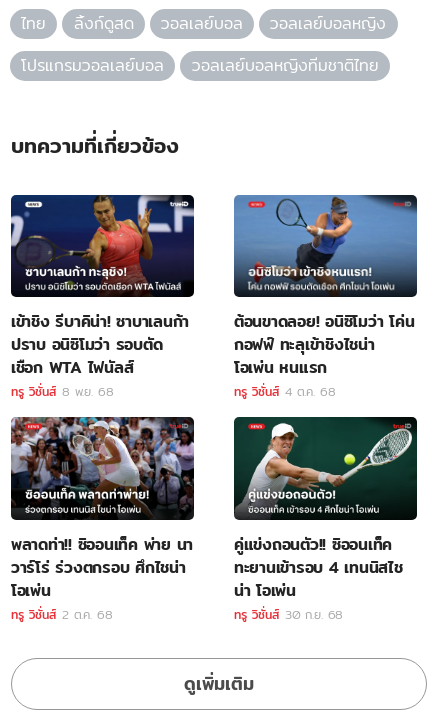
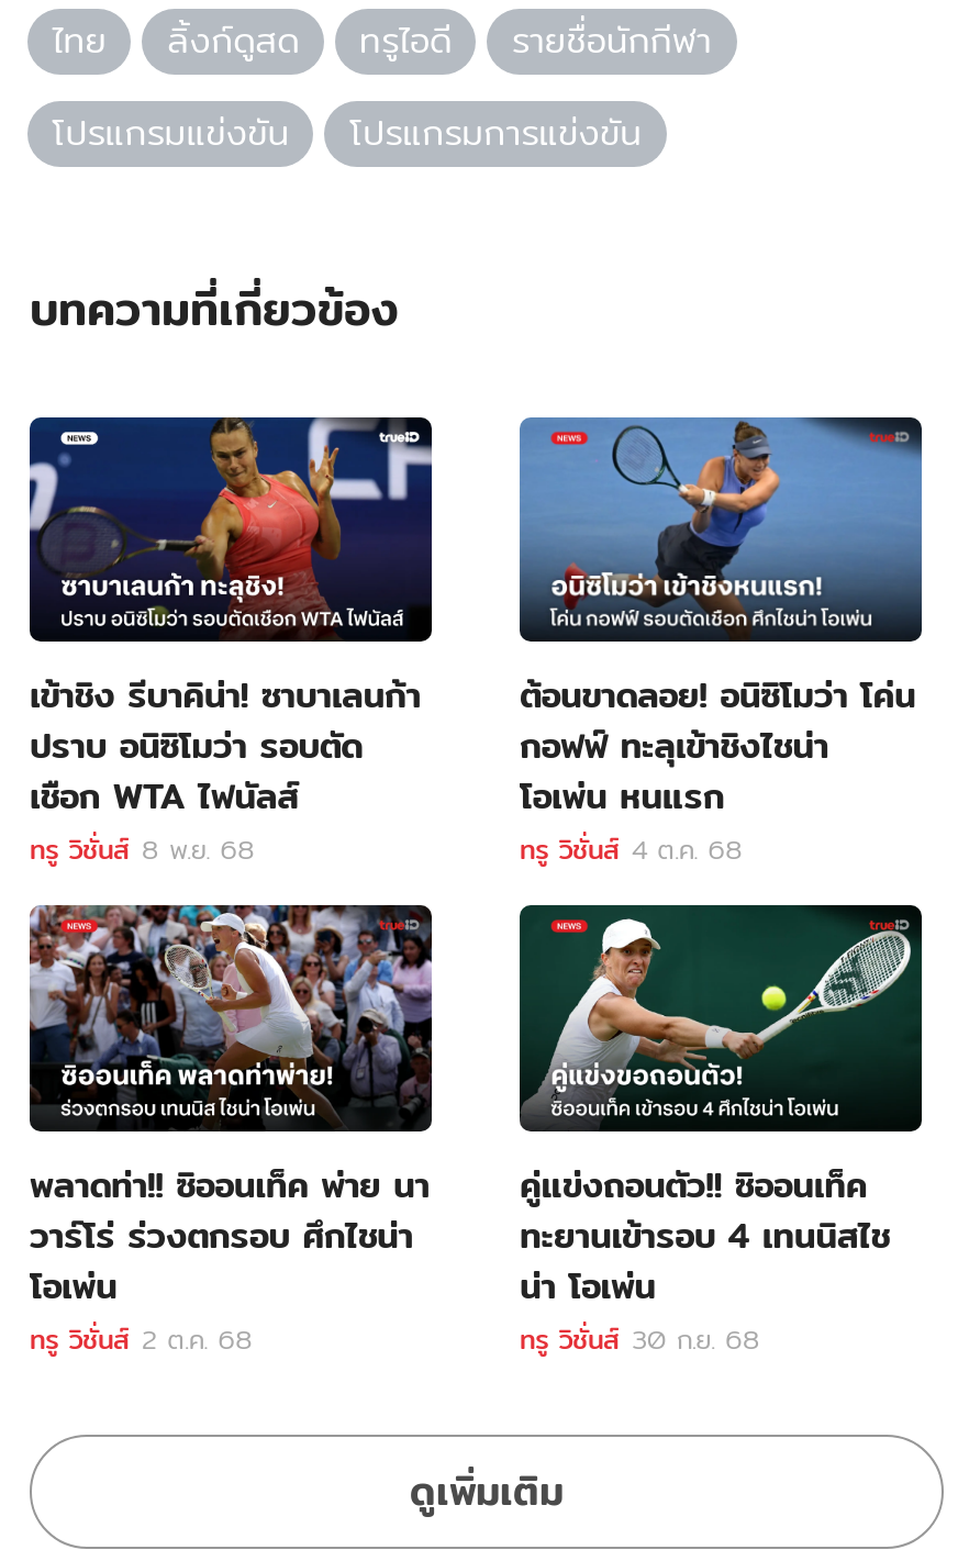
- วอลเลย์บอล
- วอลเลย์บอลหญิง
+ ทรูไอดี
+ รายชื่อนักกีฬา

- โปรแกรมวอลเลย์บอล
- วอลเลย์บอลหญิงทีมชาติไทย
+ โปรแกรมแข่งขัน
+ โปรแกรมการแข่งขัน
